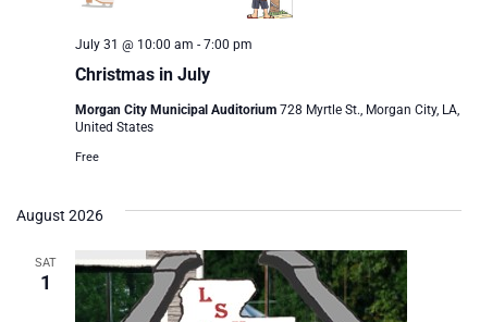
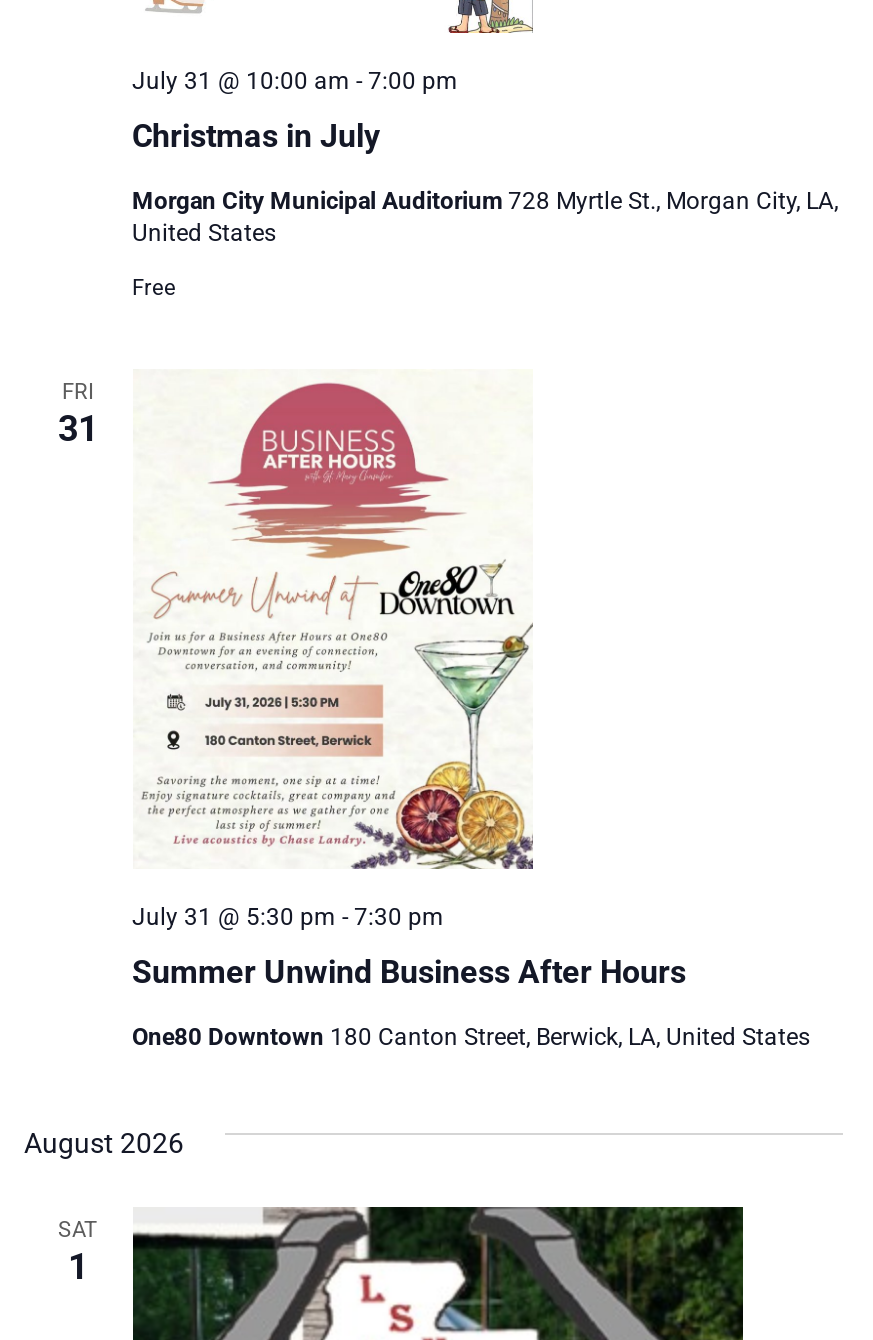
+ FRI
+ 31

+ Summer Unwind Business After Hours

+ [image]
+ July 31 @ 5:30 pm - 7:30 pm

+ One80 Downtown 180 Canton Street, Berwick, LA, United States
